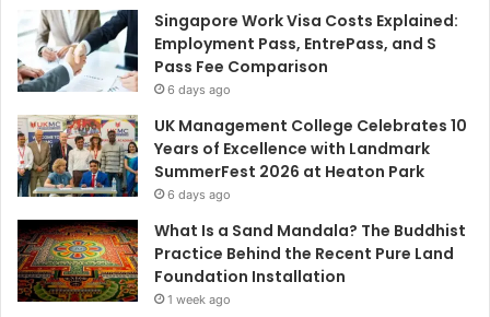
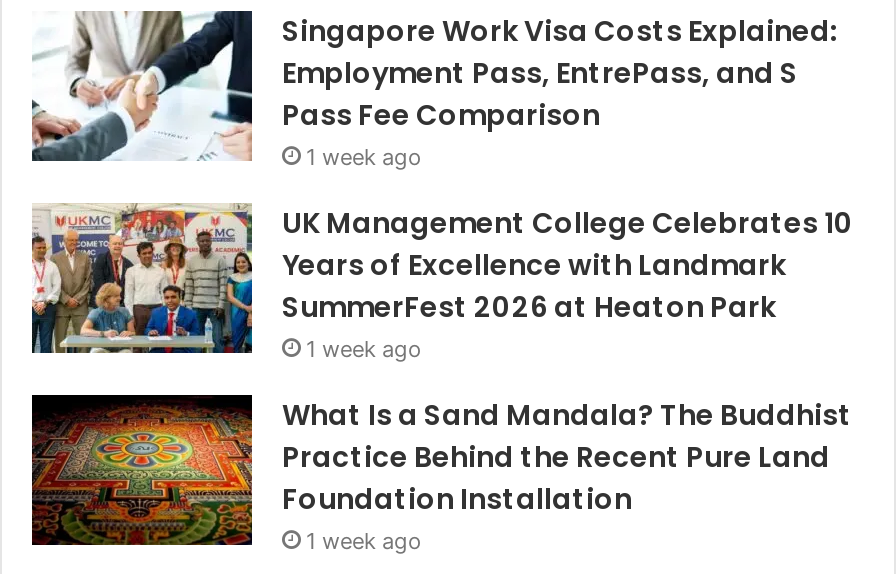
- 6 days ago
+ 1 week ago

- 6 days ago
+ 1 week ago
